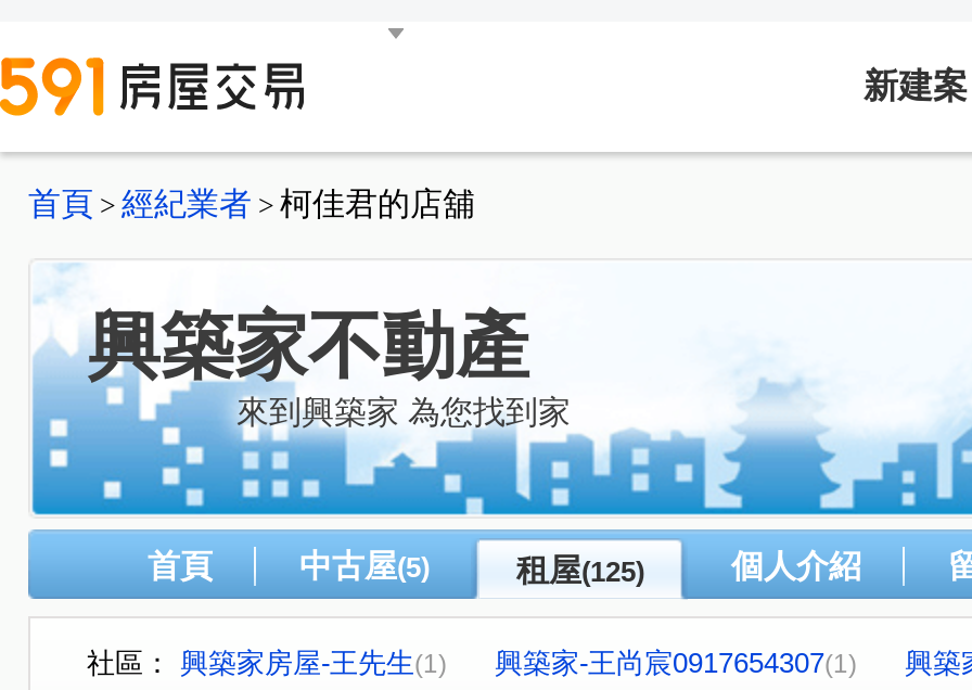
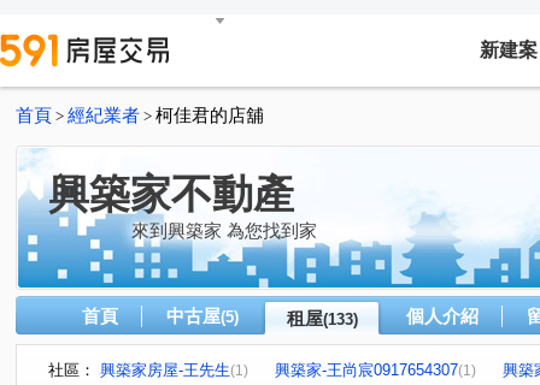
- 租屋(125)
+ 租屋(133)
